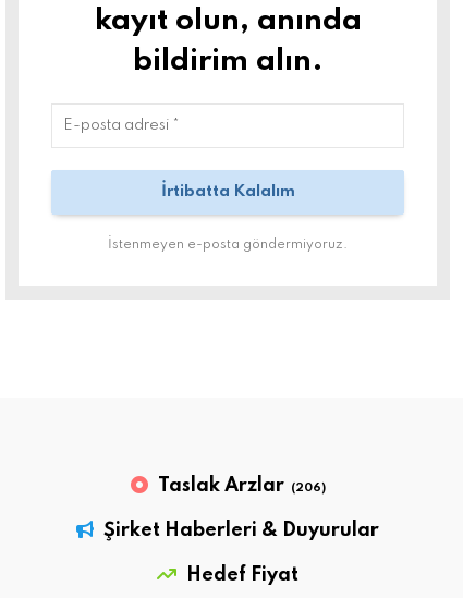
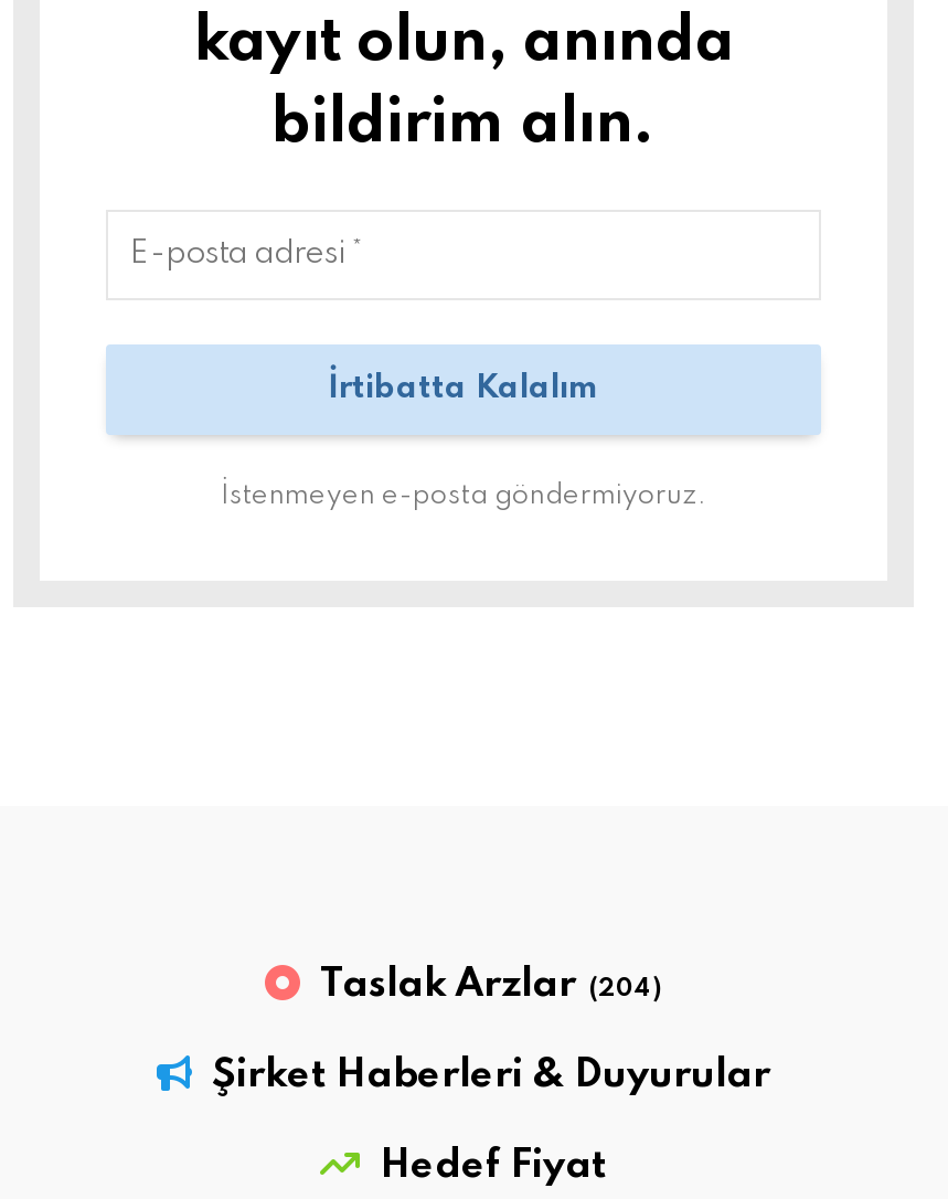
- Taslak Arzlar (206)
+ Taslak Arzlar (204)
